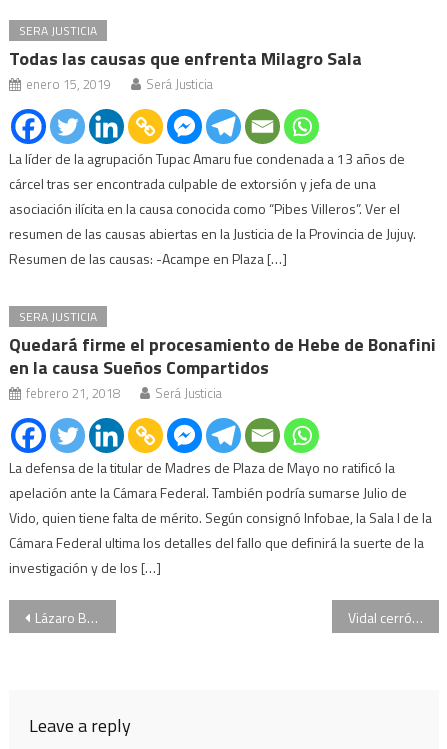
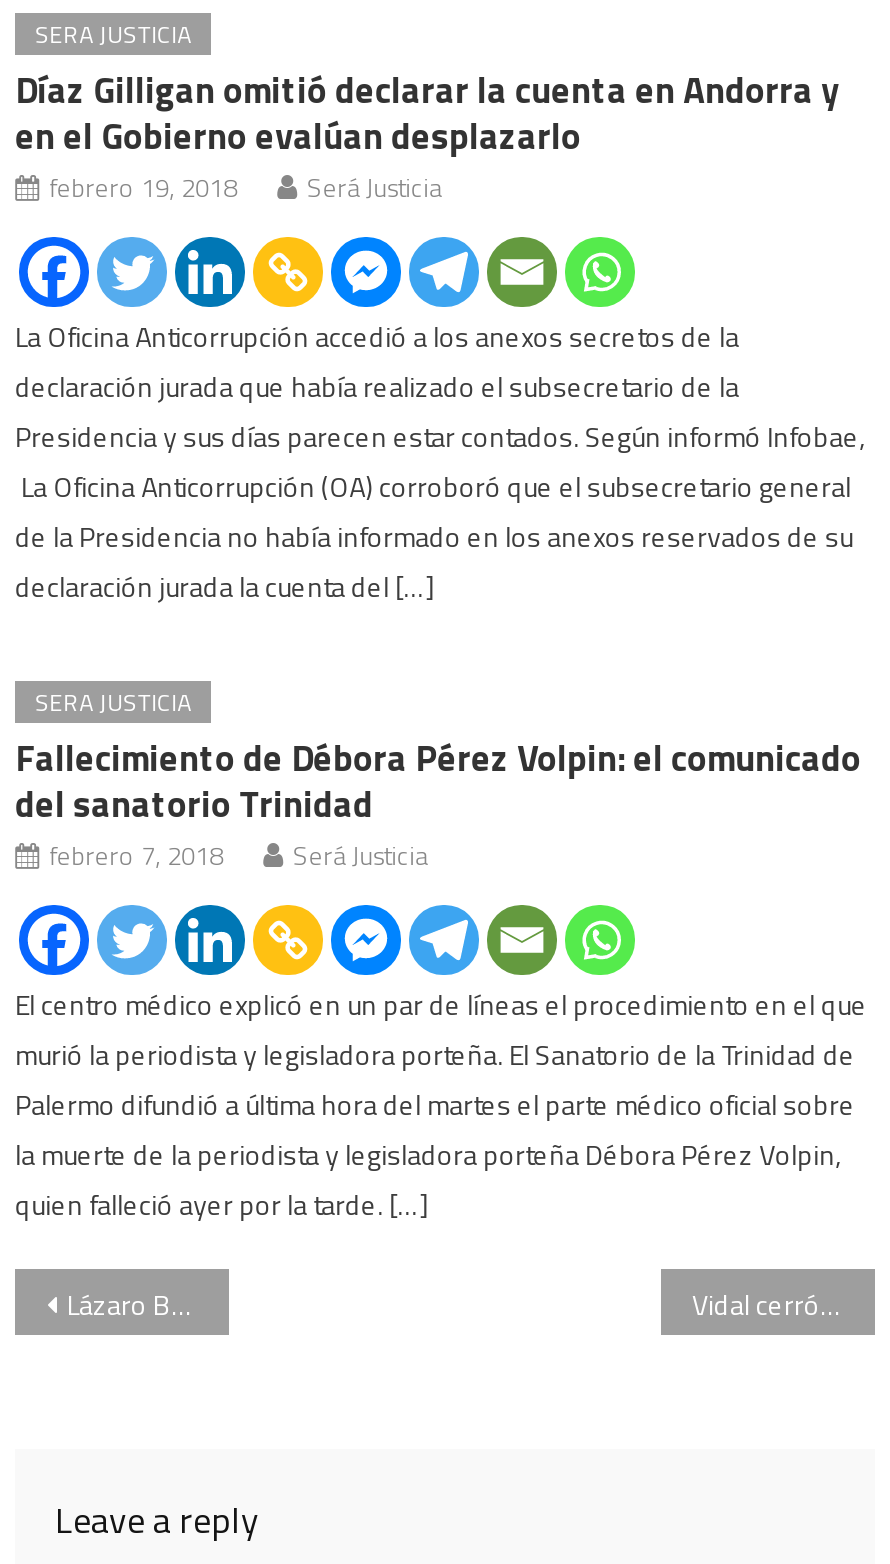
- Todas las causas que enfrenta Milagro Sala
- enero 15, 2019
+ Díaz Gilligan omitió declarar la cuenta en Andorra y
+ en el Gobierno evalúan desplazarlo
+ febrero 19, 2018

- La líder de la agrupación Tupac Amaru fue condenada a 13 años de
- cárcel tras ser encontrada culpable de extorsión y jefa de una
- asociación ilícita en la causa conocida como “Pibes Villeros”. Ver el
- resumen de las causas abiertas en la Justicia de la Provincia de Jujuy.
- Resumen de las causas: -Acampe en Plaza […]
+ La Oficina Anticorrupción accedió a los anexos secretos de la
+ declaración jurada que había realizado el subsecretario de la
+ Presidencia y sus días parecen estar contados. Según informó Infobae,
+ La Oficina Anticorrupción (OA) corroboró que el subsecretario general
+ de la Presidencia no había informado en los anexos reservados de su
+ declaración jurada la cuenta del […]

- Quedará firme el procesamiento de Hebe de Bonafini
- en la causa Sueños Compartidos
- febrero 21, 2018
+ Fallecimiento de Débora Pérez Volpin: el comunicado
+ del sanatorio Trinidad
+ febrero 7, 2018

- La defensa de la titular de Madres de Plaza de Mayo no ratificó la
- apelación ante la Cámara Federal. También podría sumarse Julio de
- Vido, quien tiene falta de mérito. Según consignó Infobae, la Sala I de la
- Cámara Federal ultima los detalles del fallo que definirá la suerte de la
- investigación y de los […]
+ El centro médico explicó en un par de líneas el procedimiento en el que
+ murió la periodista y legisladora porteña. El Sanatorio de la Trinidad de
+ Palermo difundió a última hora del martes el parte médico oficial sobre
+ la muerte de la periodista y legisladora porteña Débora Pérez Volpin,
+ quien falleció ayer por la tarde. […]
